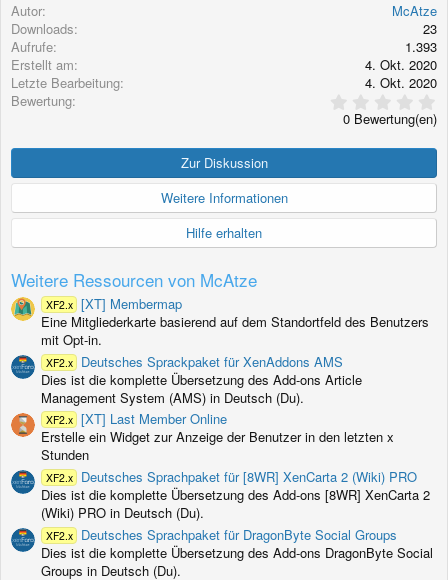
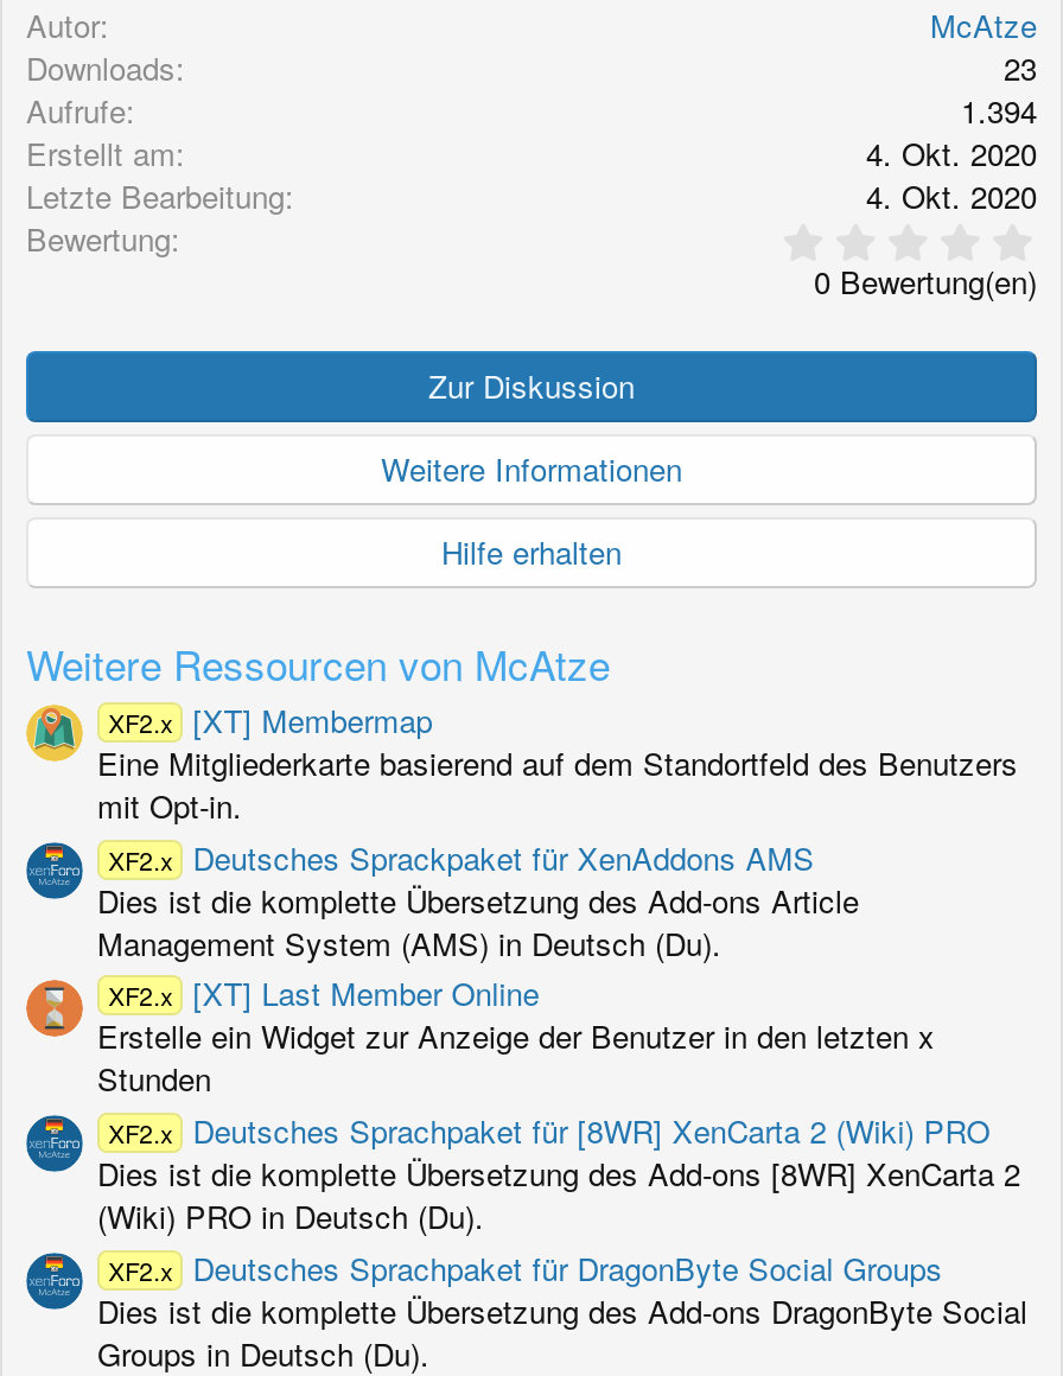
- 1.393
+ 1.394
